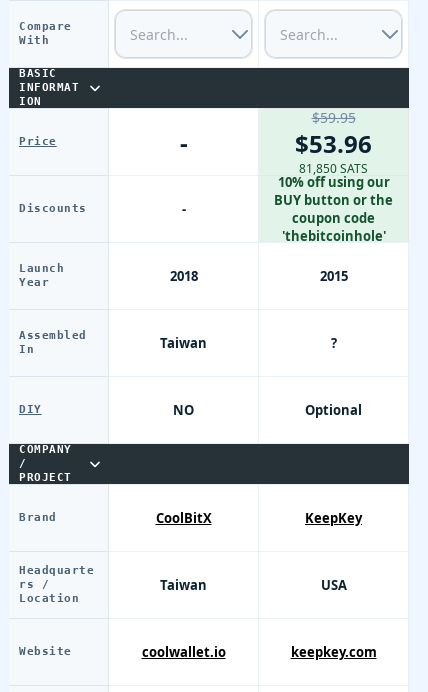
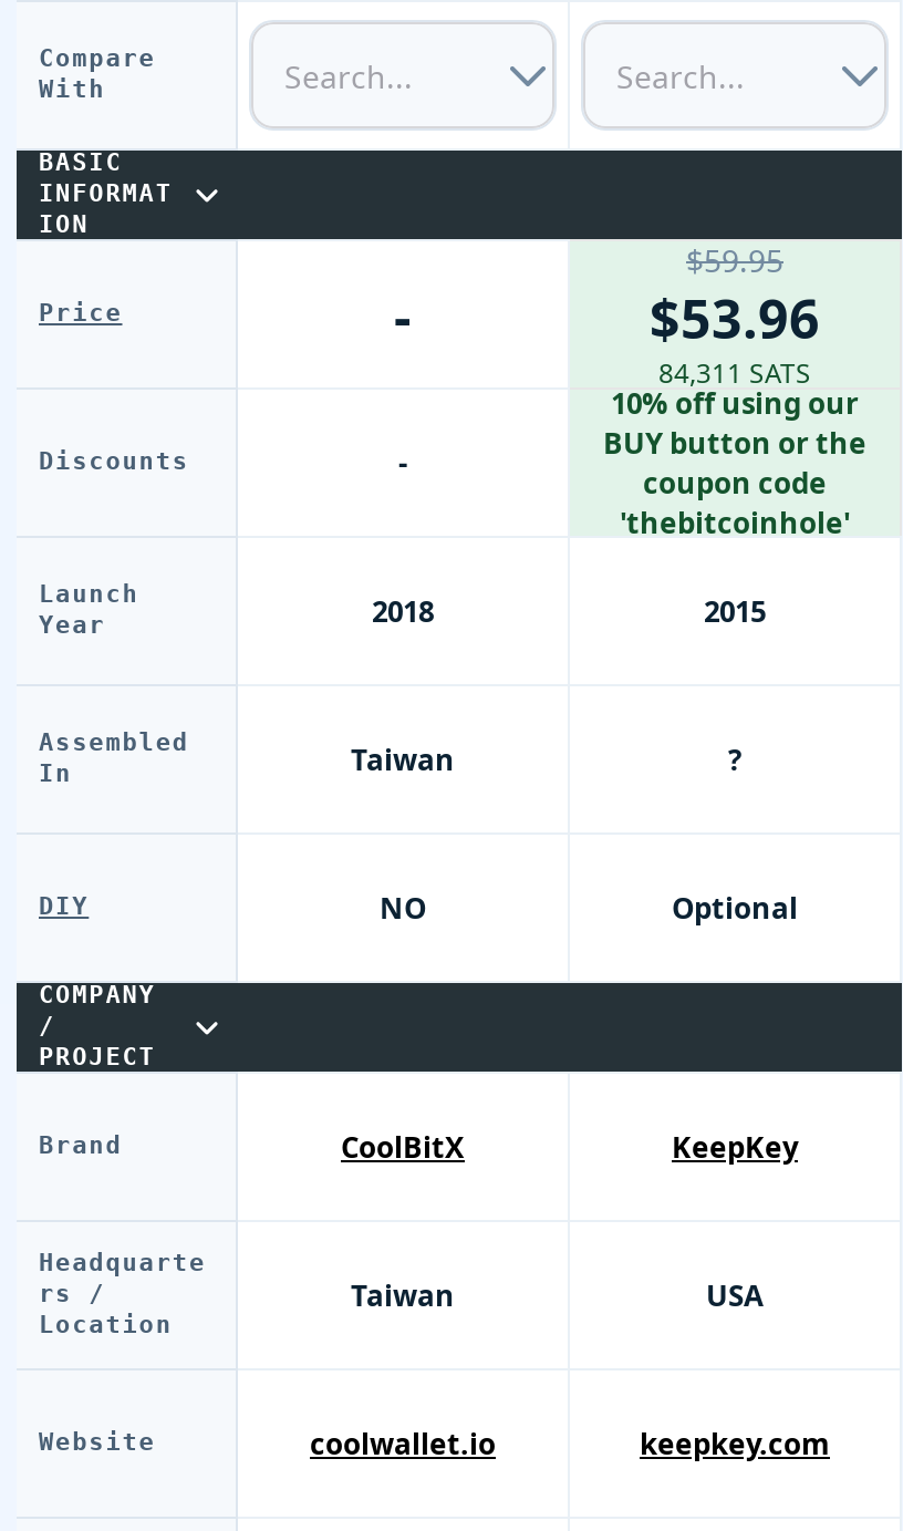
- 81,850 SATS
+ 84,311 SATS
